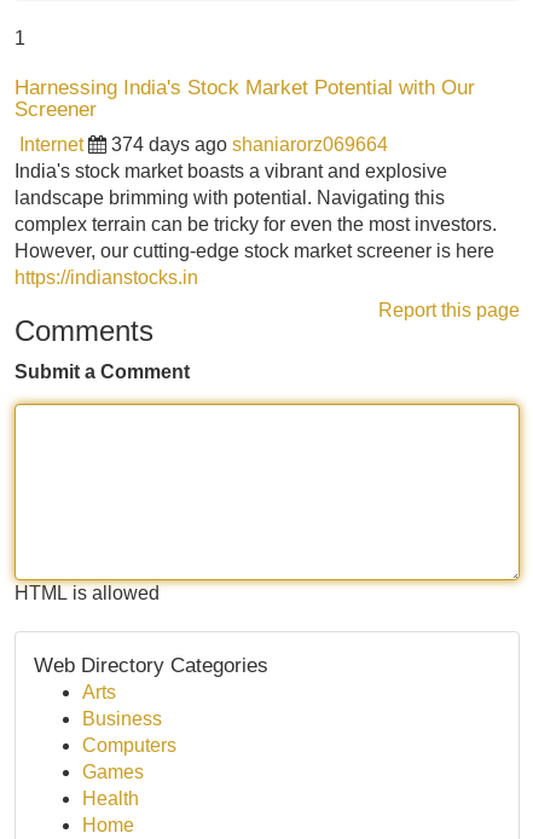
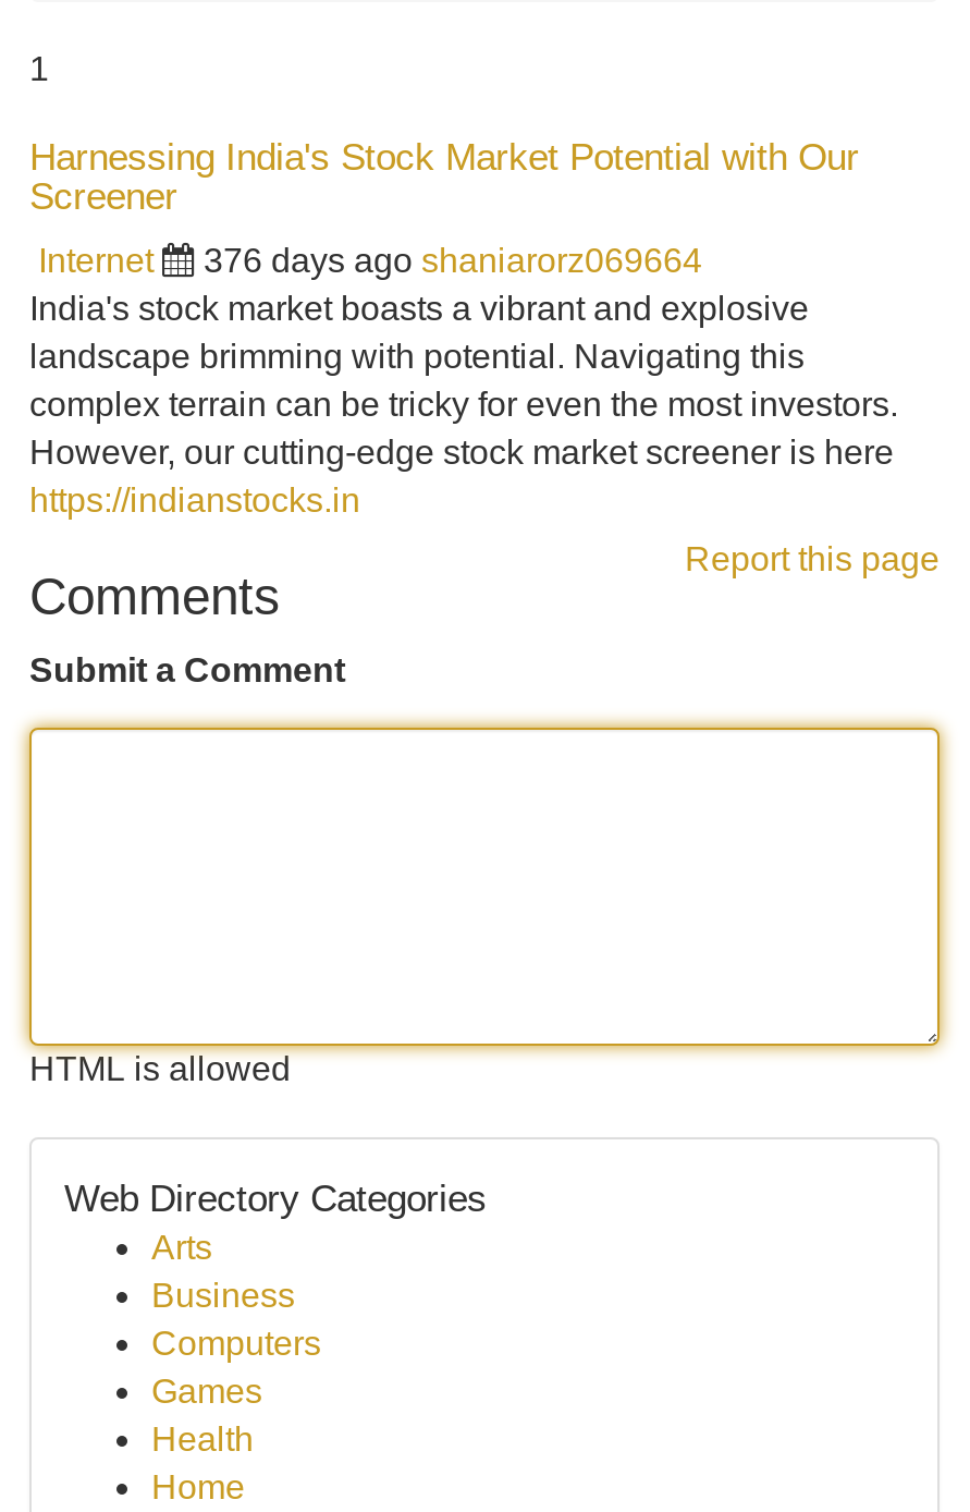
- 374 days ago shaniarorz069664
+ 376 days ago shaniarorz069664
